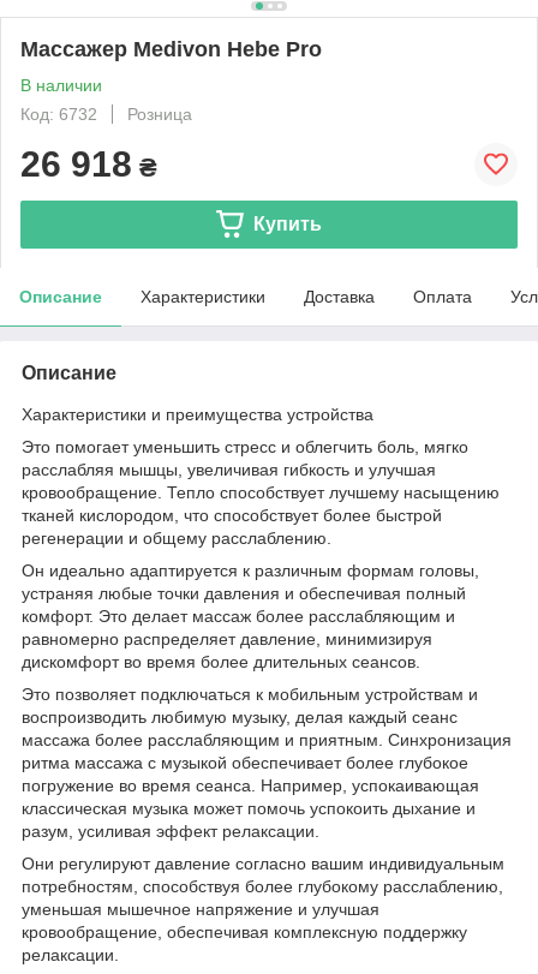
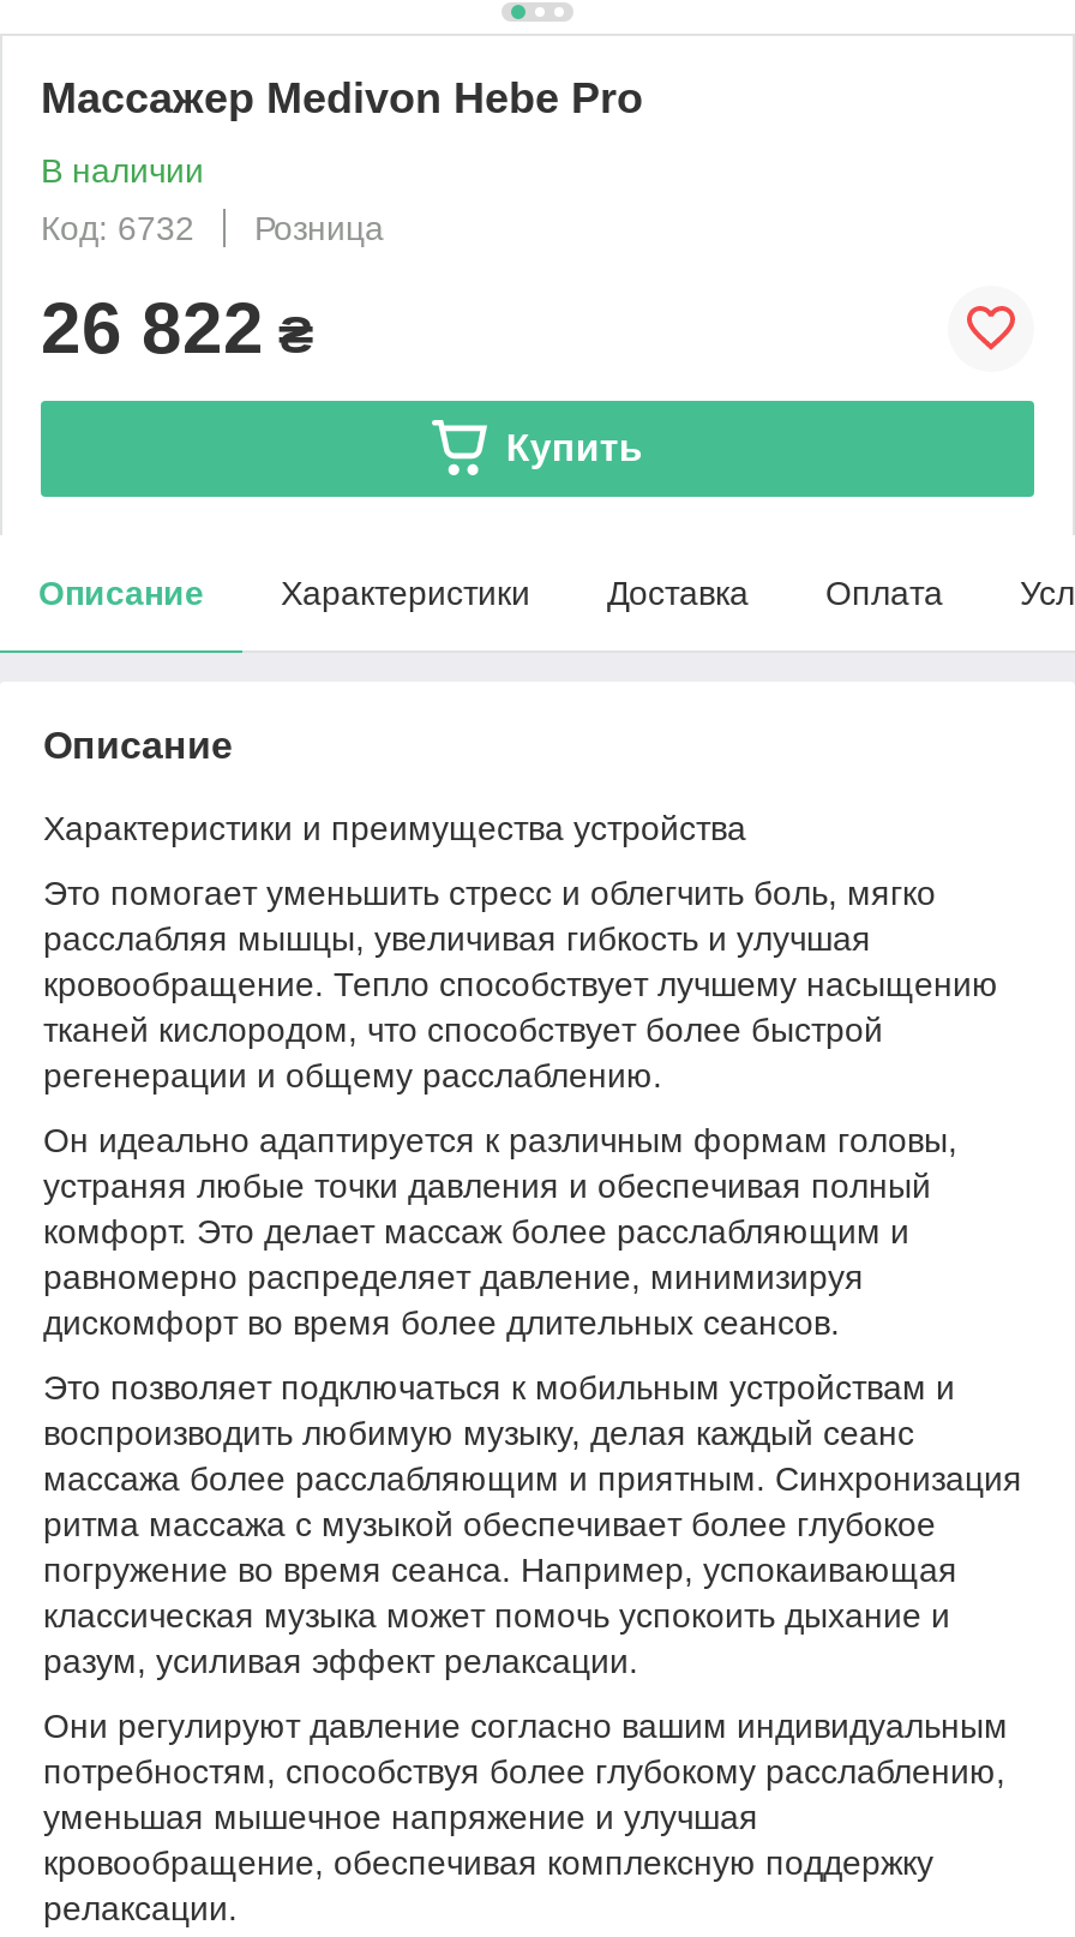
- 26 918 ₴
+ 26 822 ₴
